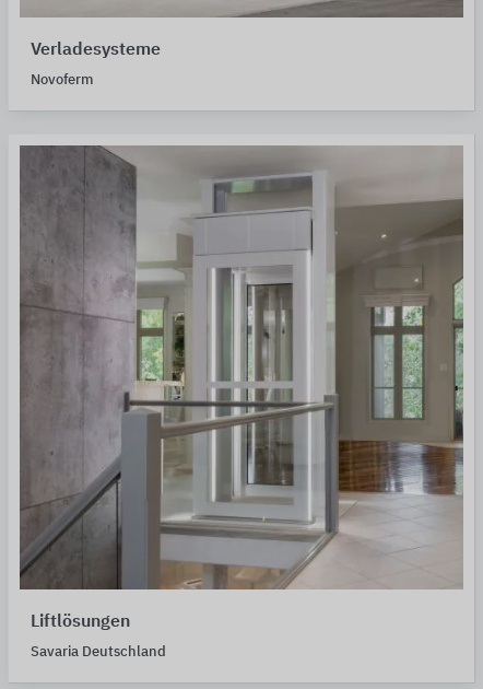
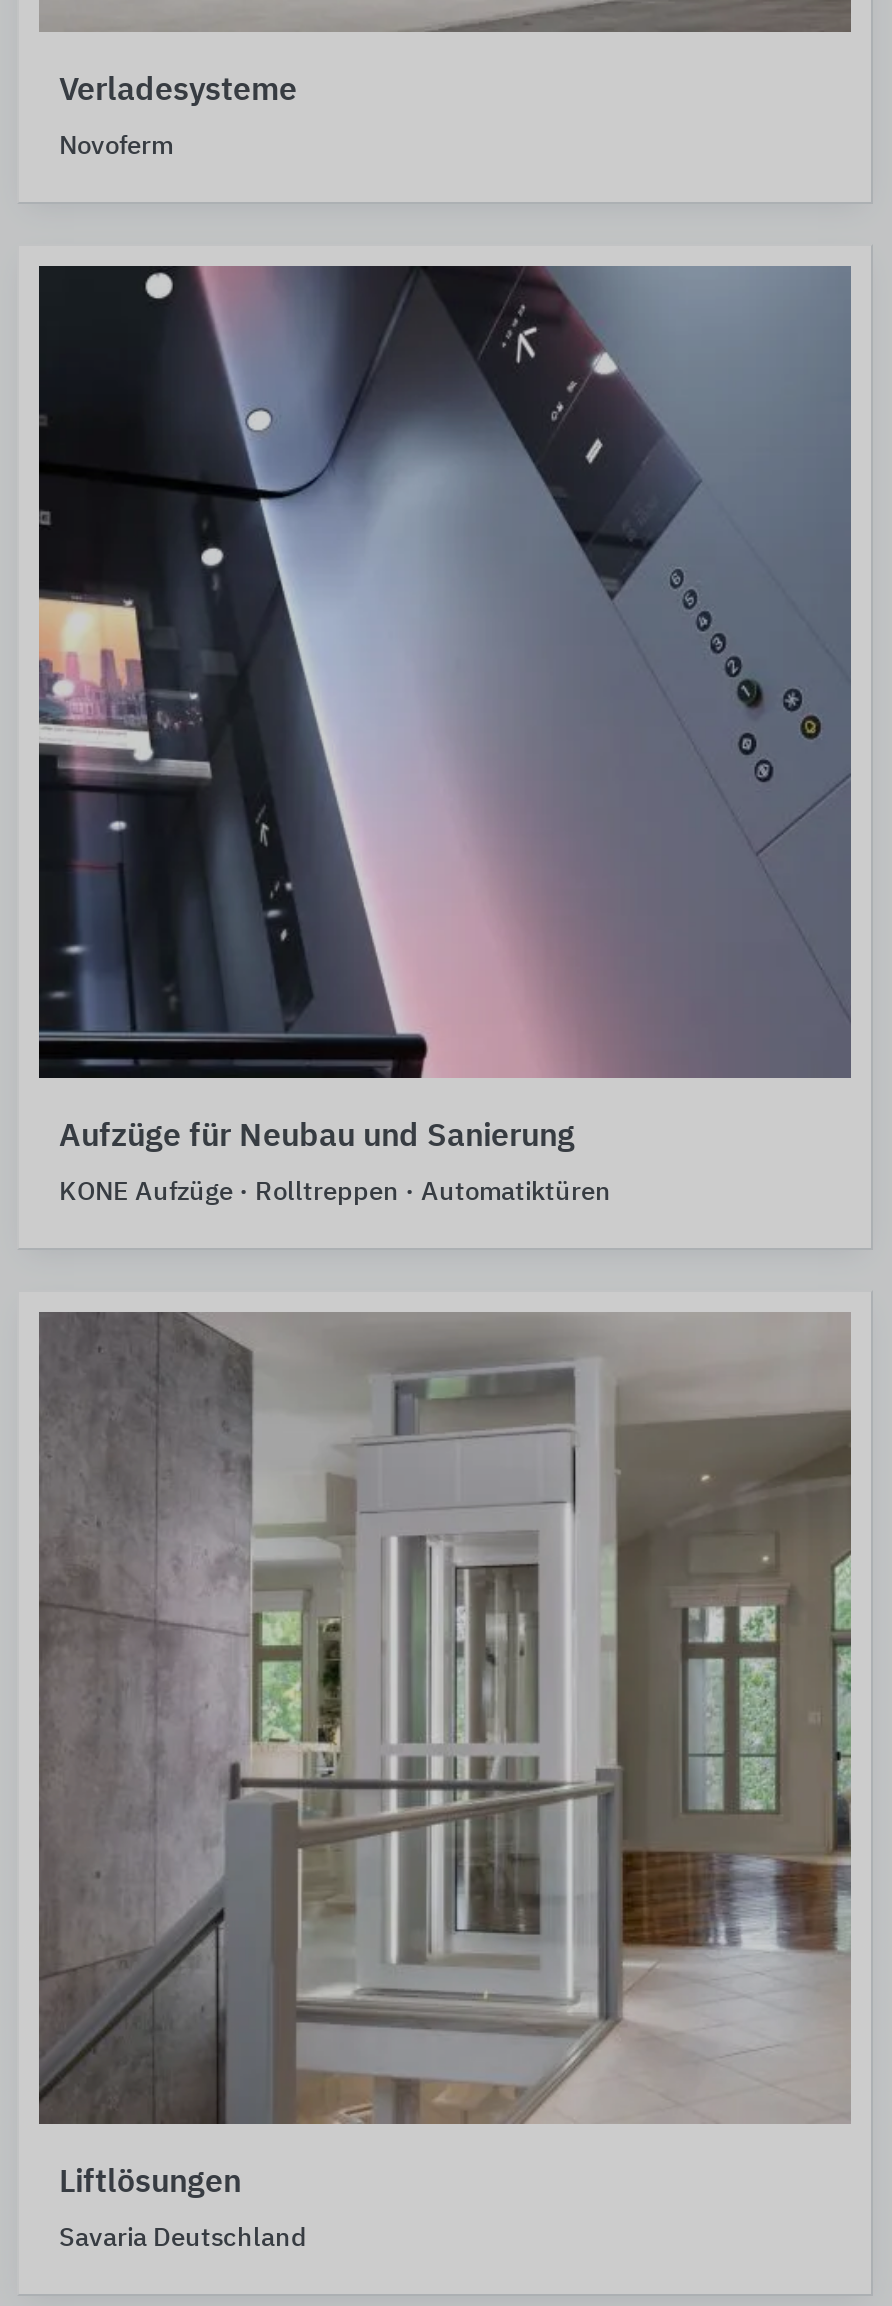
+ [image]
+ Aufzüge für Neubau und Sanierung
+ KONE Aufzüge · Rolltreppen · Automatiktüren
